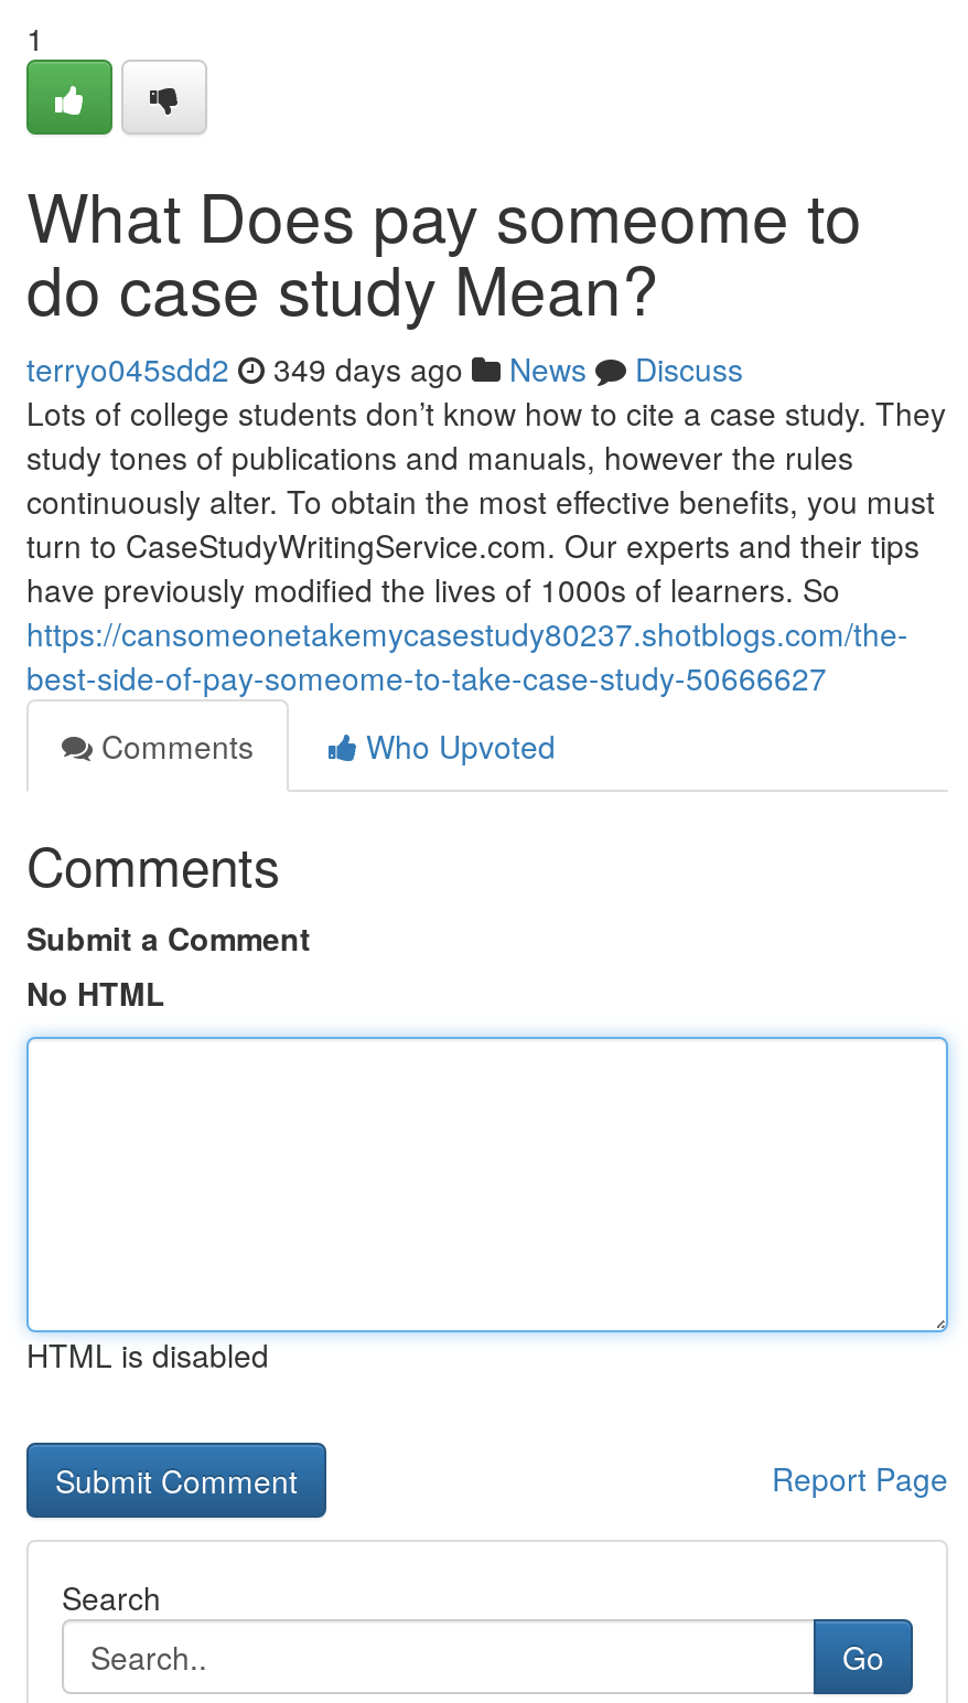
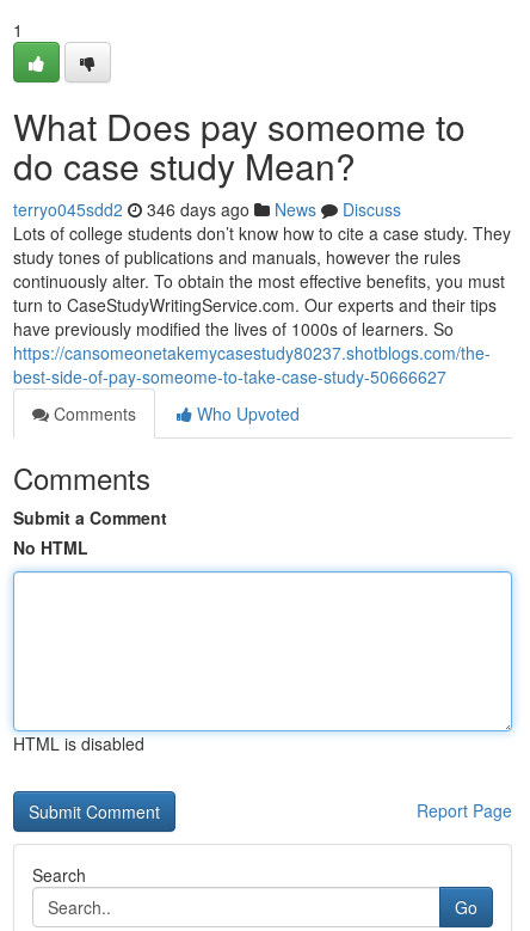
- terryo045sdd2 349 days ago News Discuss
+ terryo045sdd2 346 days ago News Discuss
